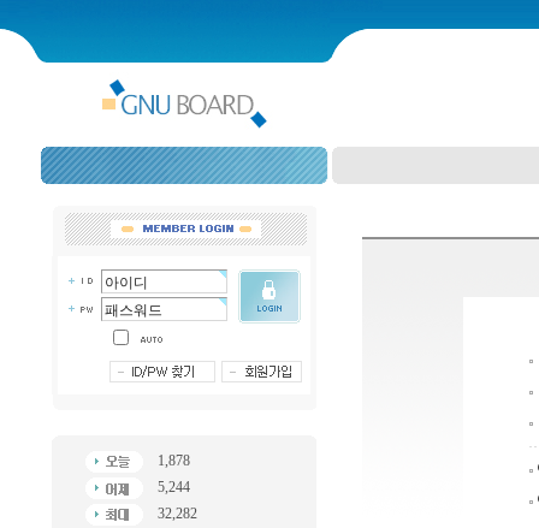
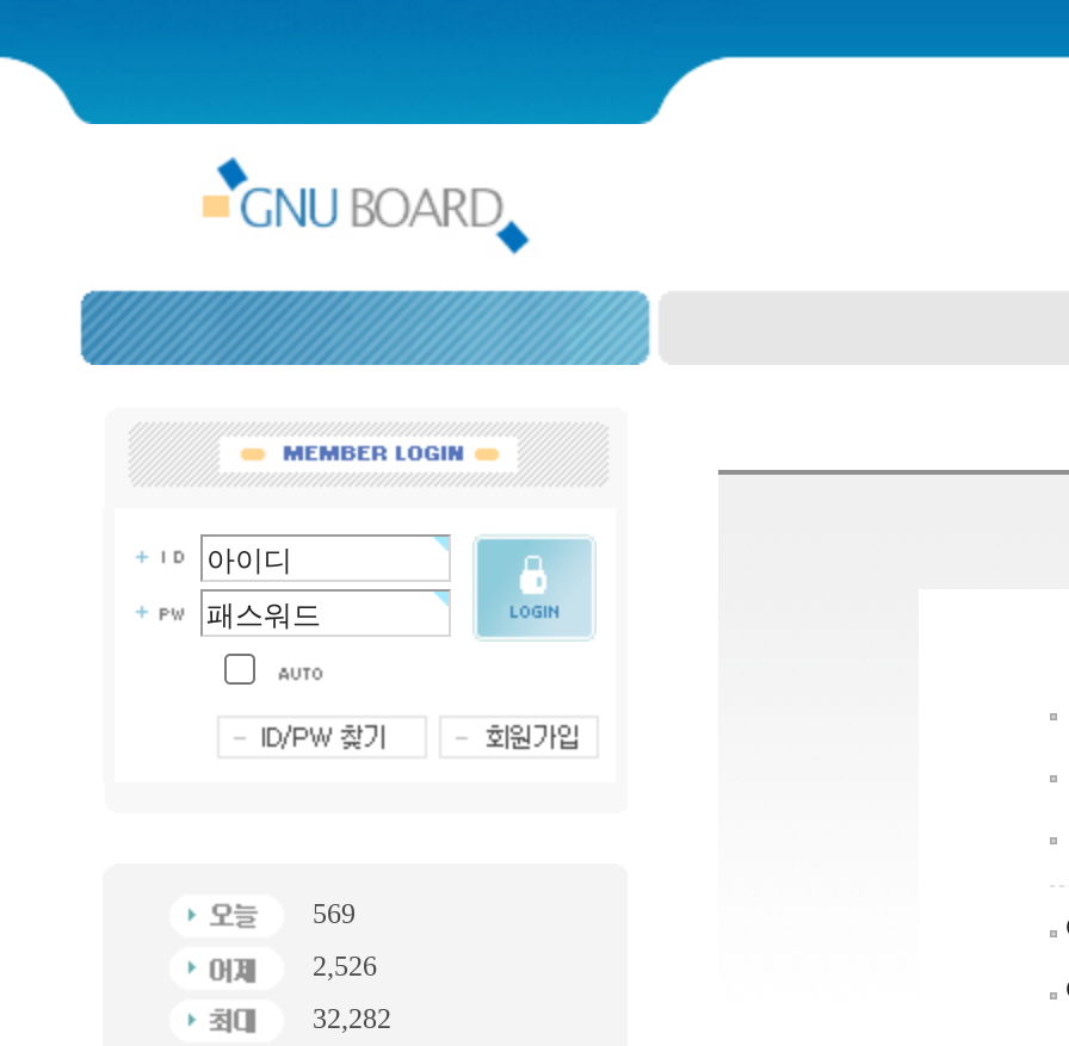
- 1,878
+ 569

- 5,244
+ 2,526
